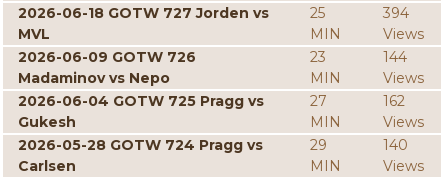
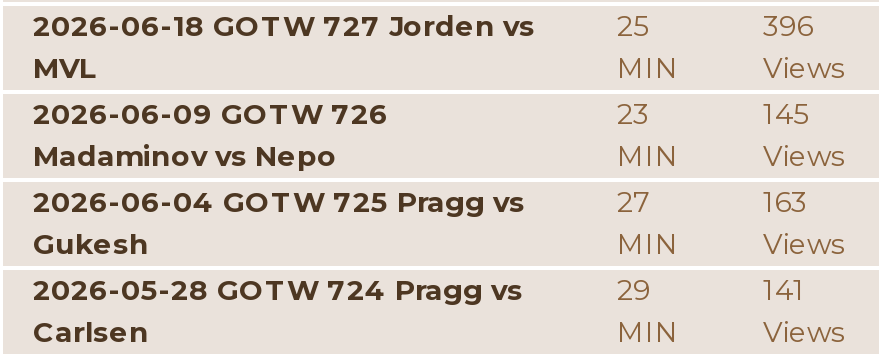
- 394
+ 396

- 144
+ 145

- 162
+ 163

- 140
+ 141
